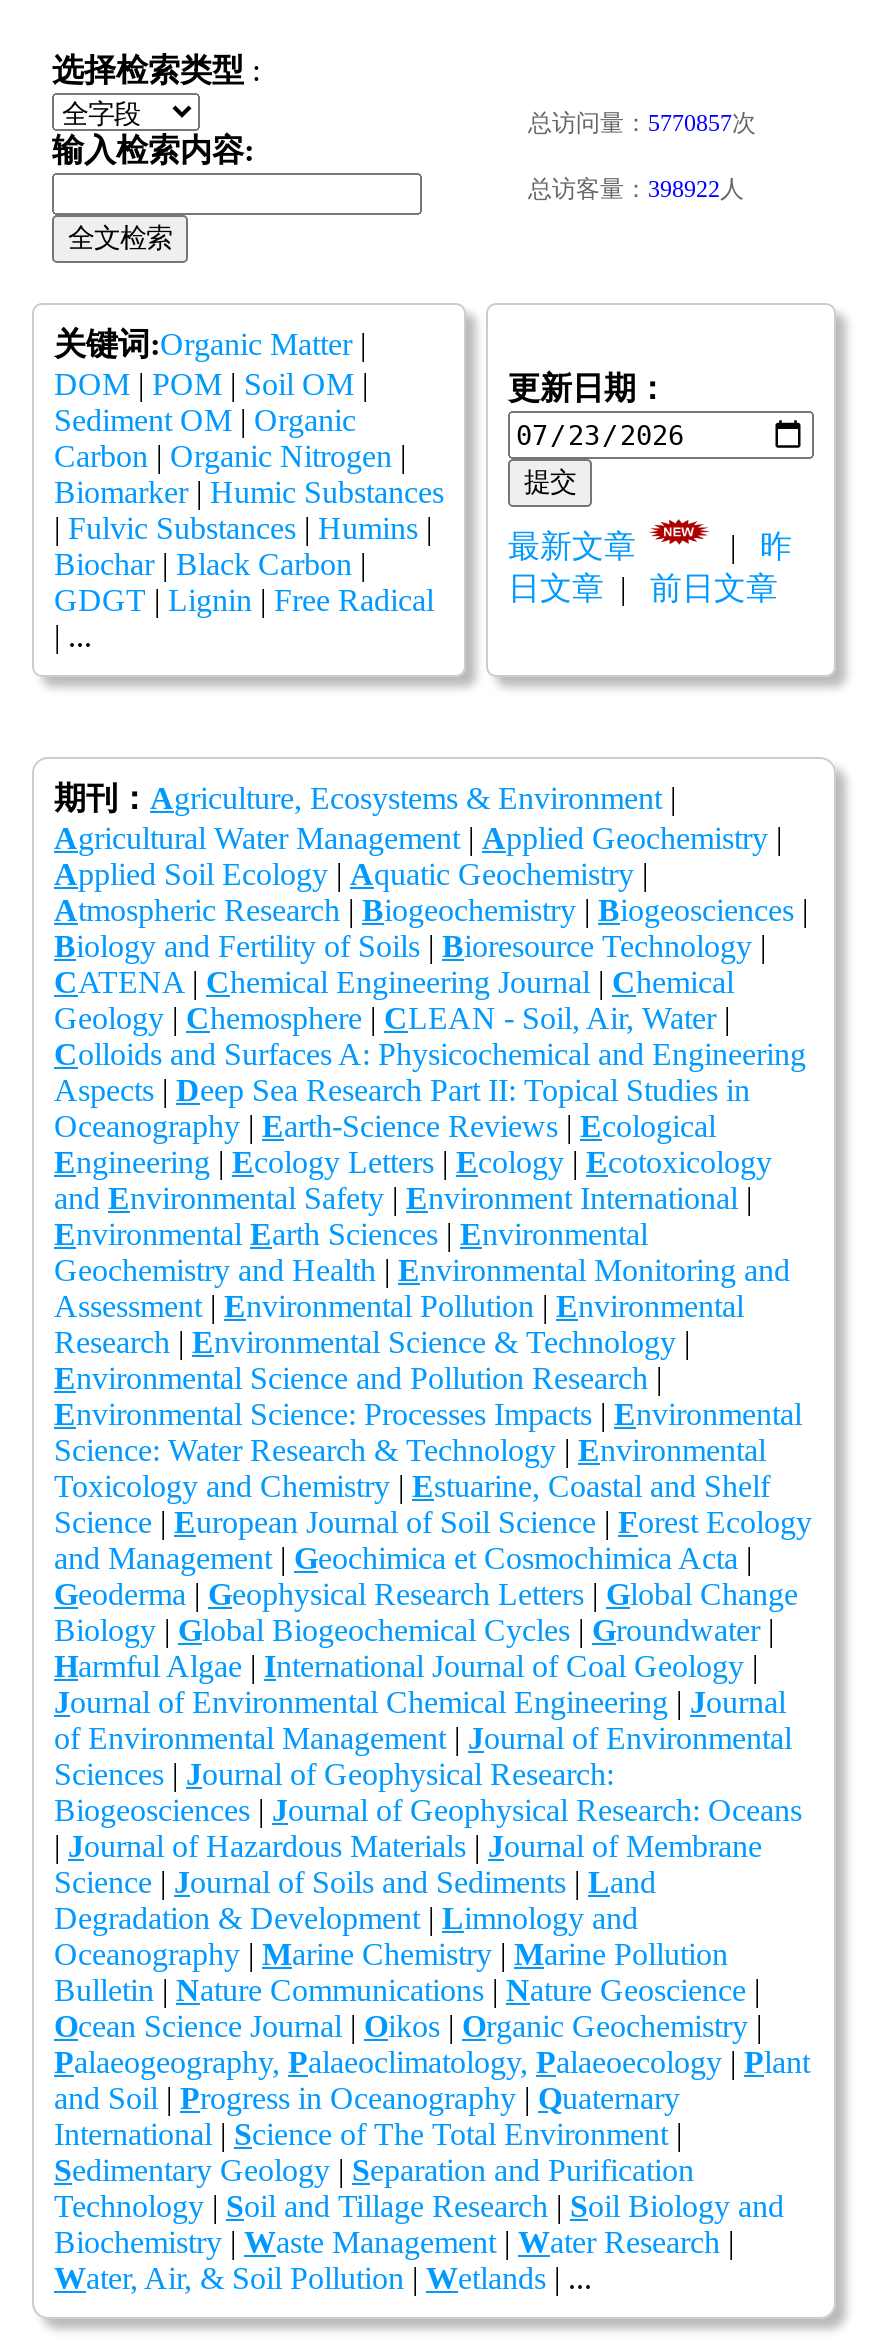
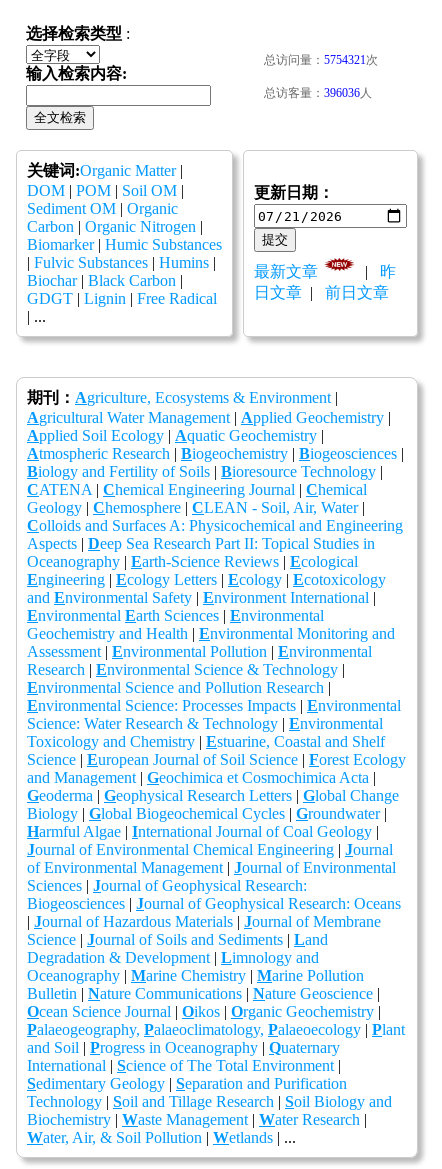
- 总访问量：5770857次
+ 总访问量：5754321次

- 总访客量：398922人
+ 总访客量：396036人
